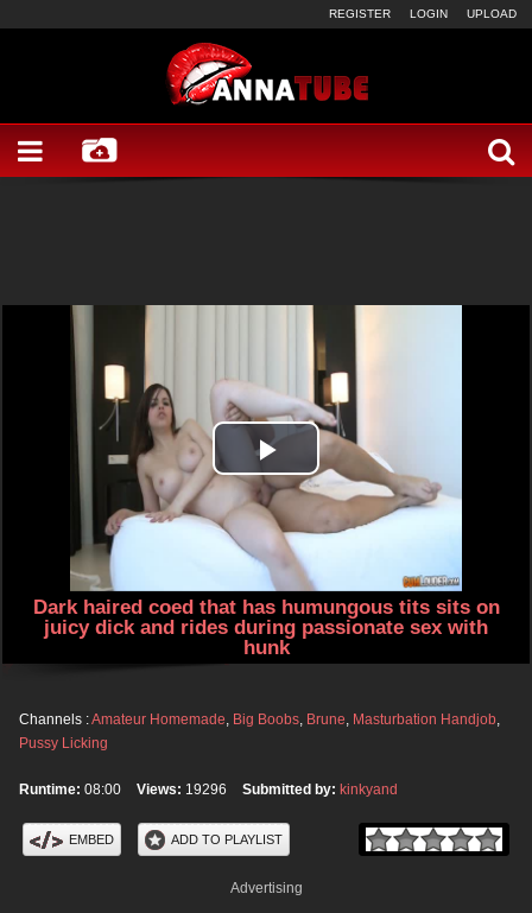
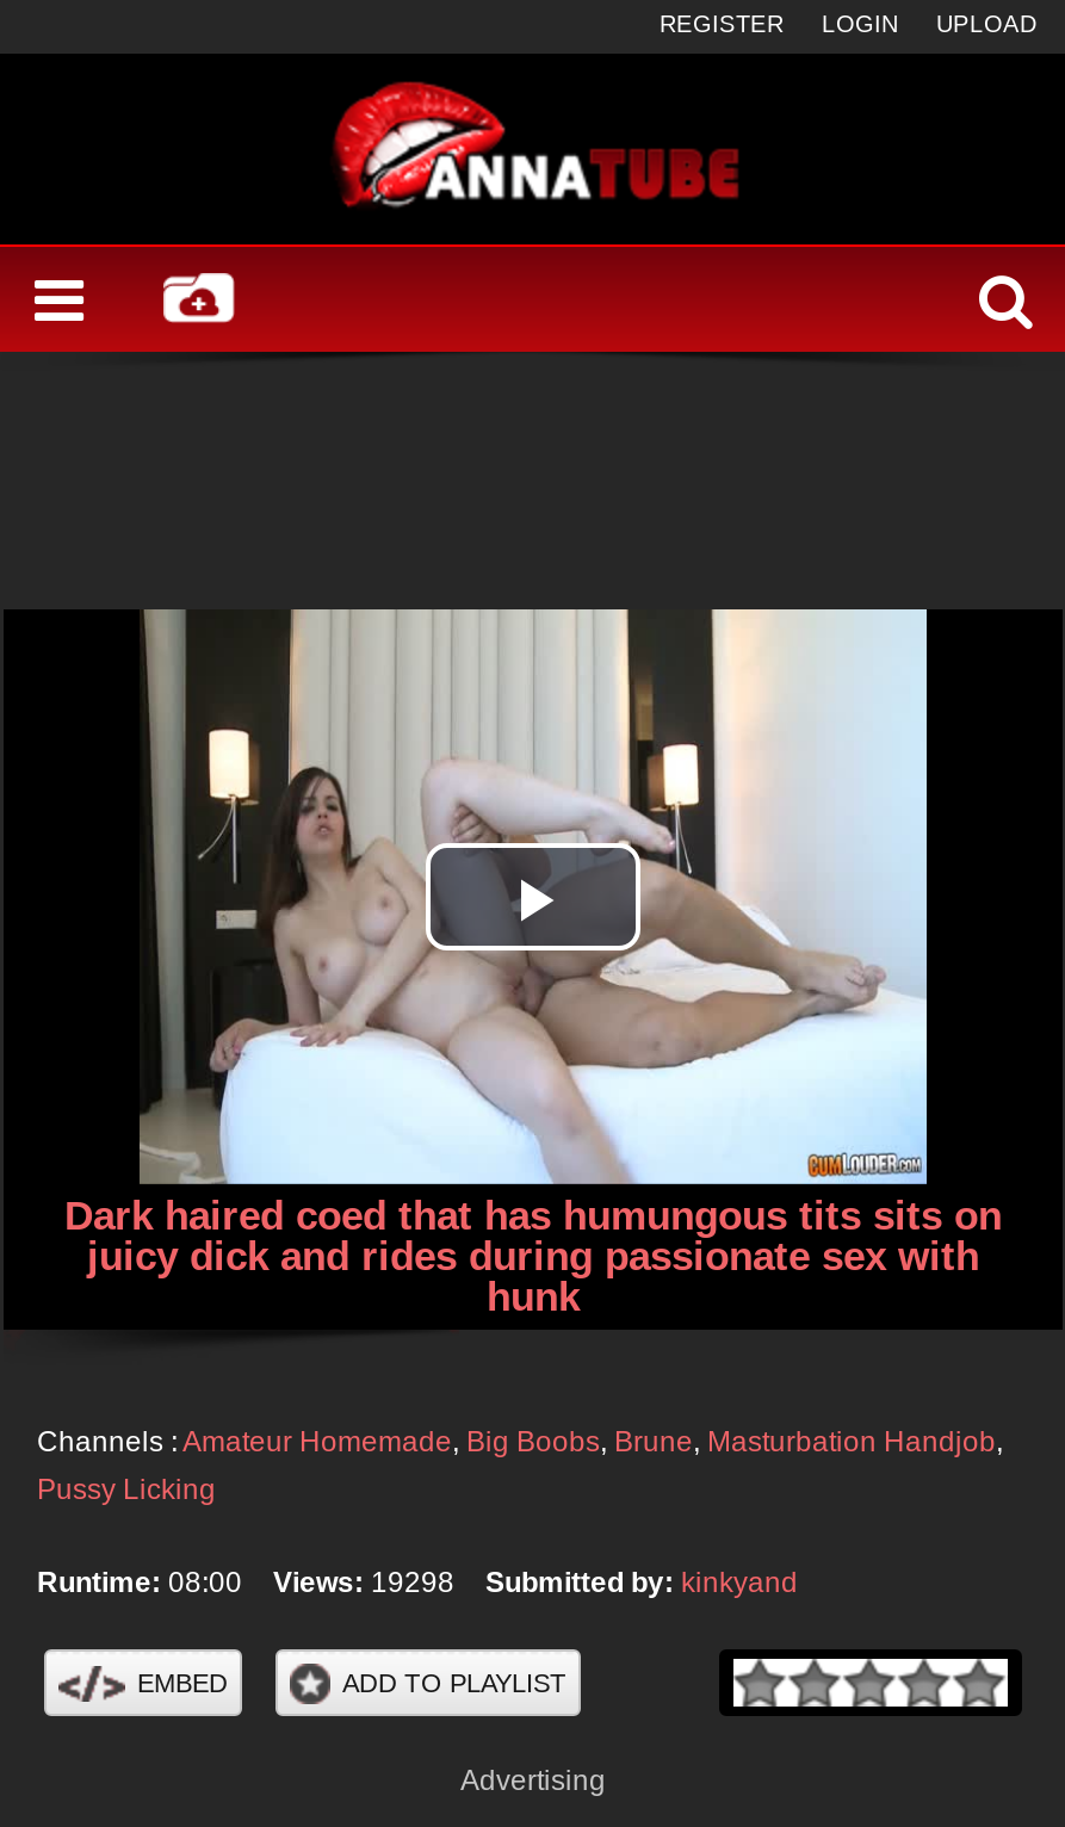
- Runtime: 08:00 Views: 19296 Submitted by: kinkyand
+ Runtime: 08:00 Views: 19298 Submitted by: kinkyand
